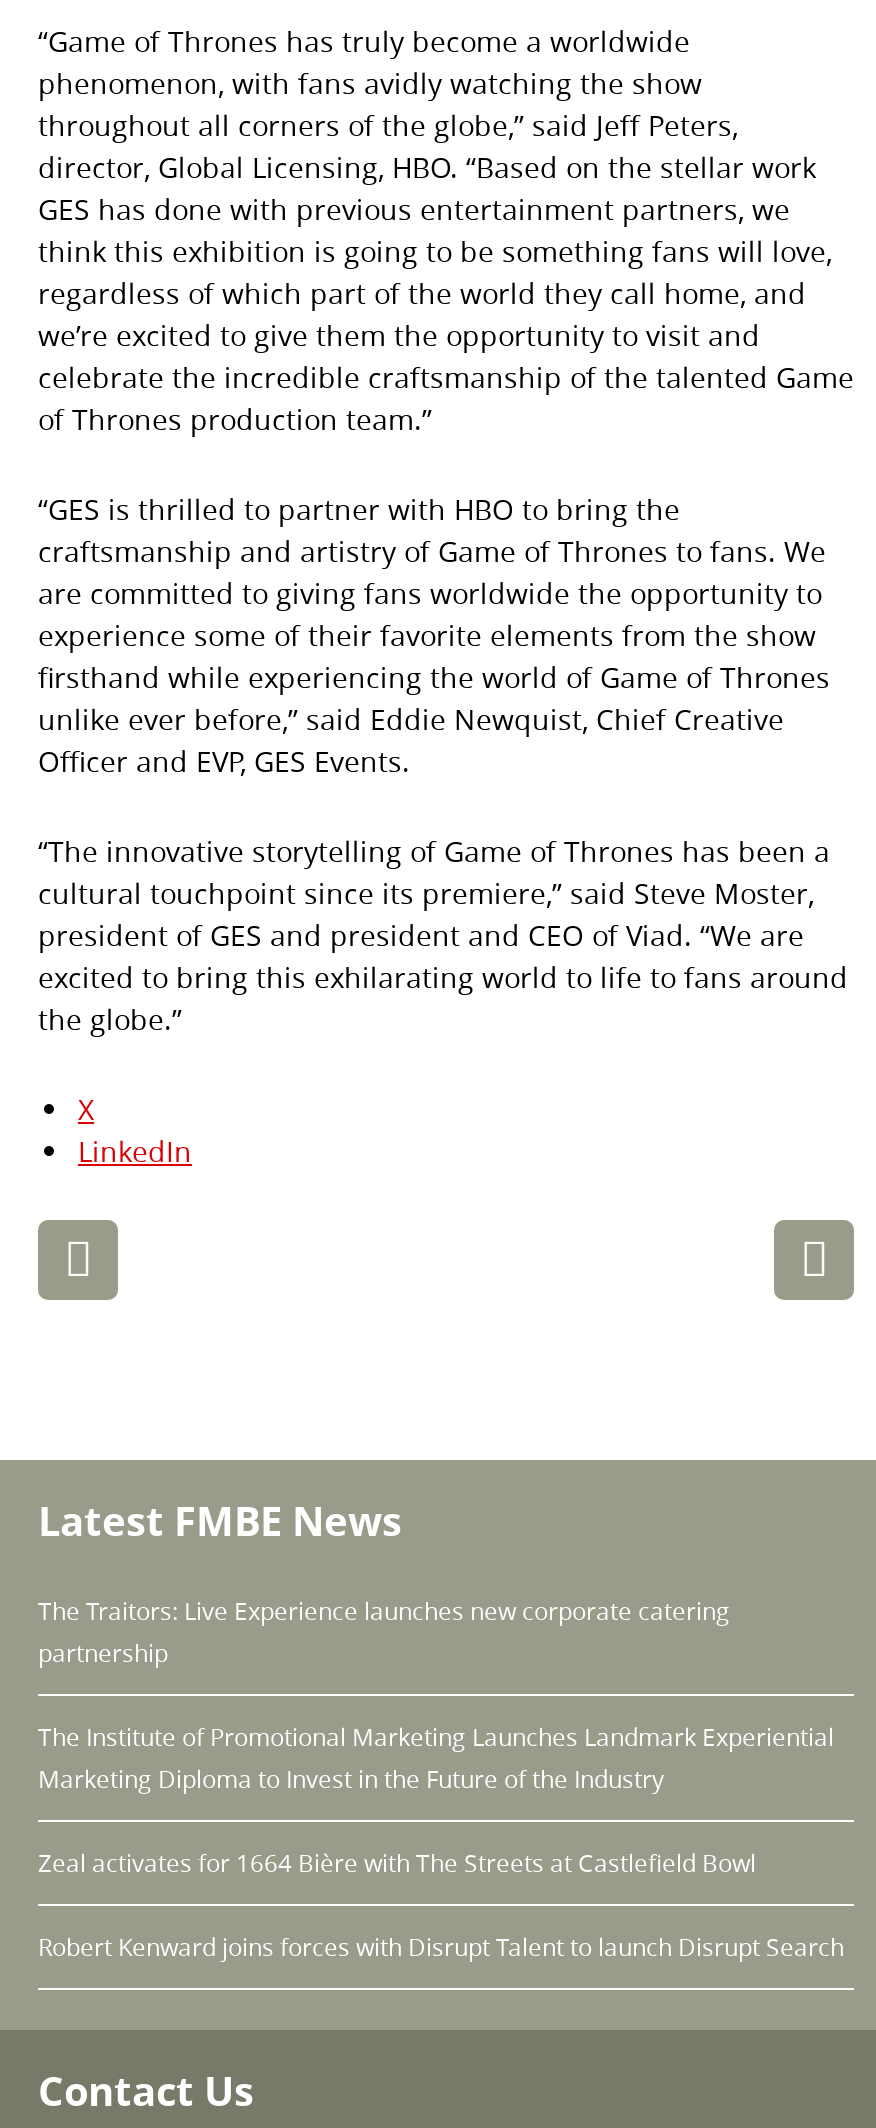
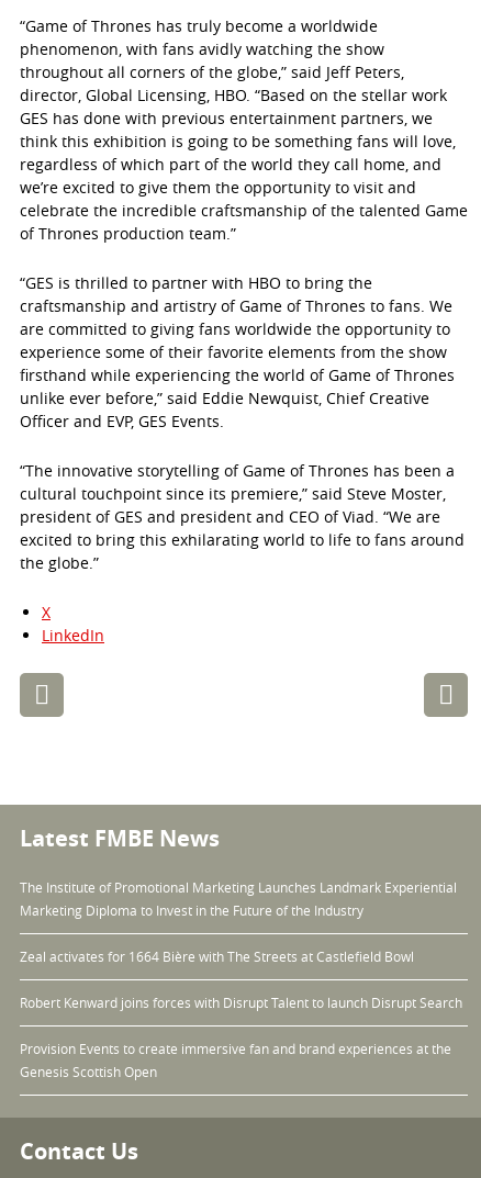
- The Traitors: Live Experience launches new corporate catering
- partnership

moved up: The Institute of Promotional Marketing Launches Landmark Experiential | Marketing Diploma to Invest in the Future of the Industry | Zeal activates for 1664 Bière with The Streets at Castlefield Bowl | Robert Kenward joins forces with Disrupt Talent to launch Disrupt Search

+ Provision Events to create immersive fan and brand experiences at the
+ Genesis Scottish Open
